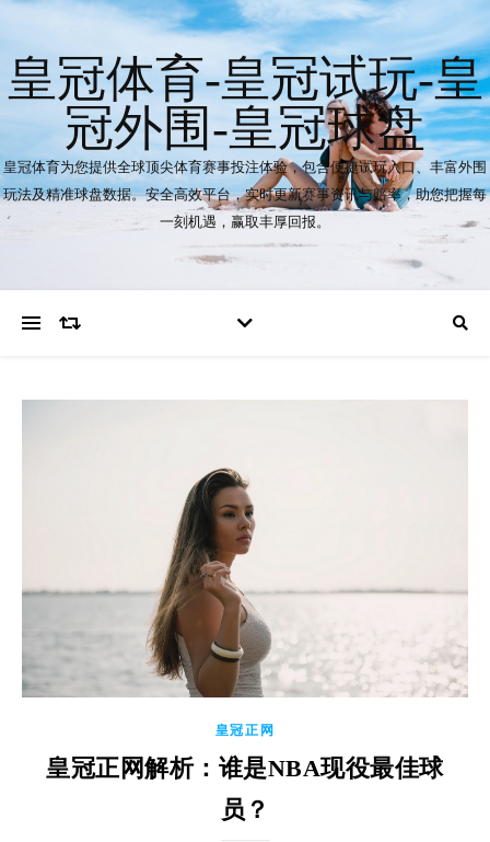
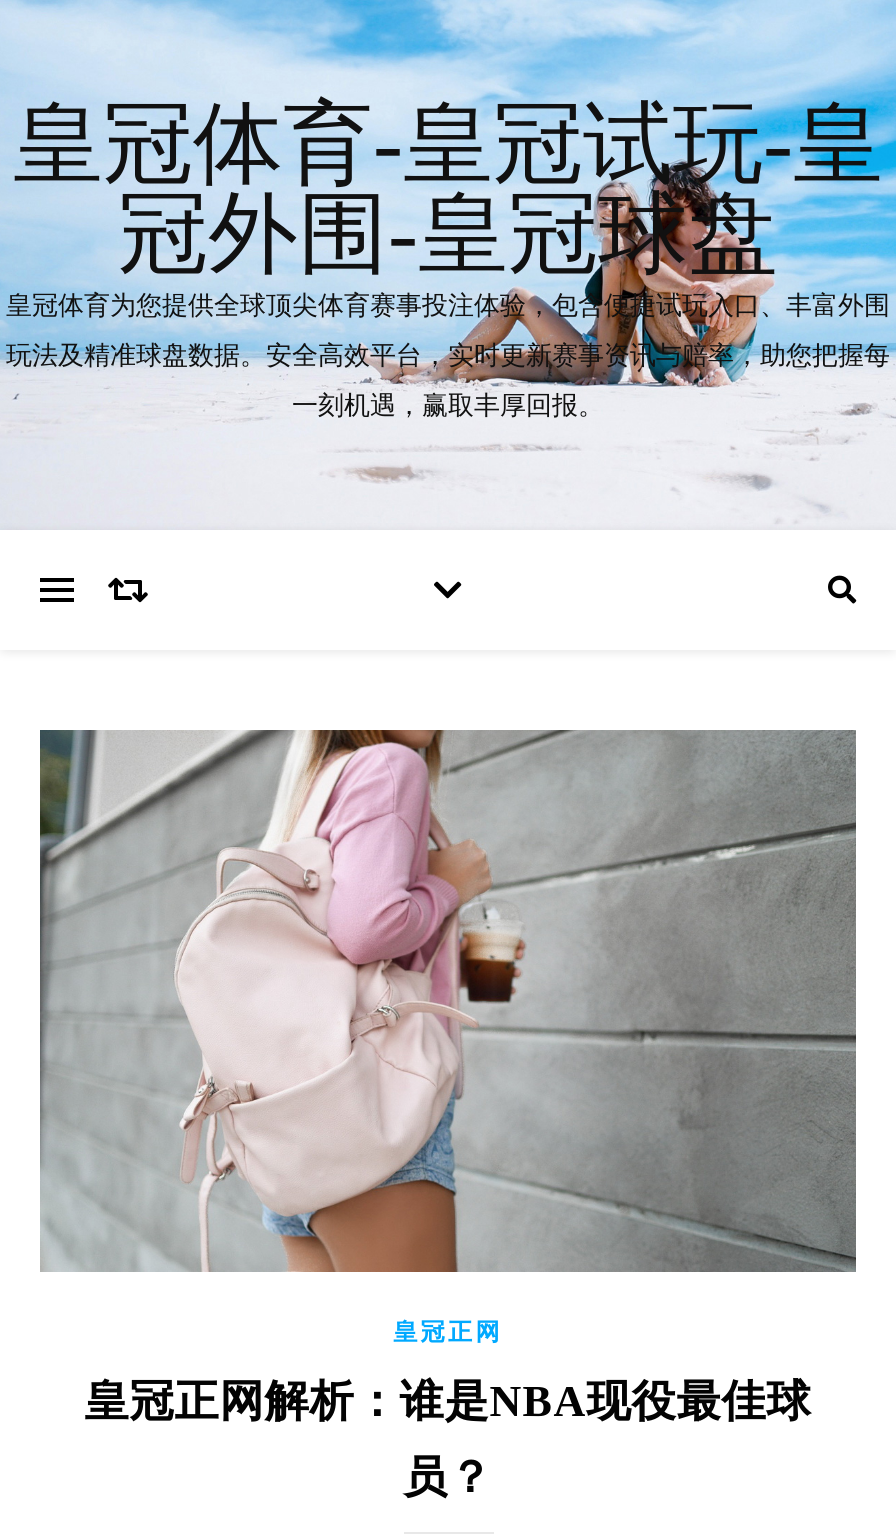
- [image]
+ [image]
